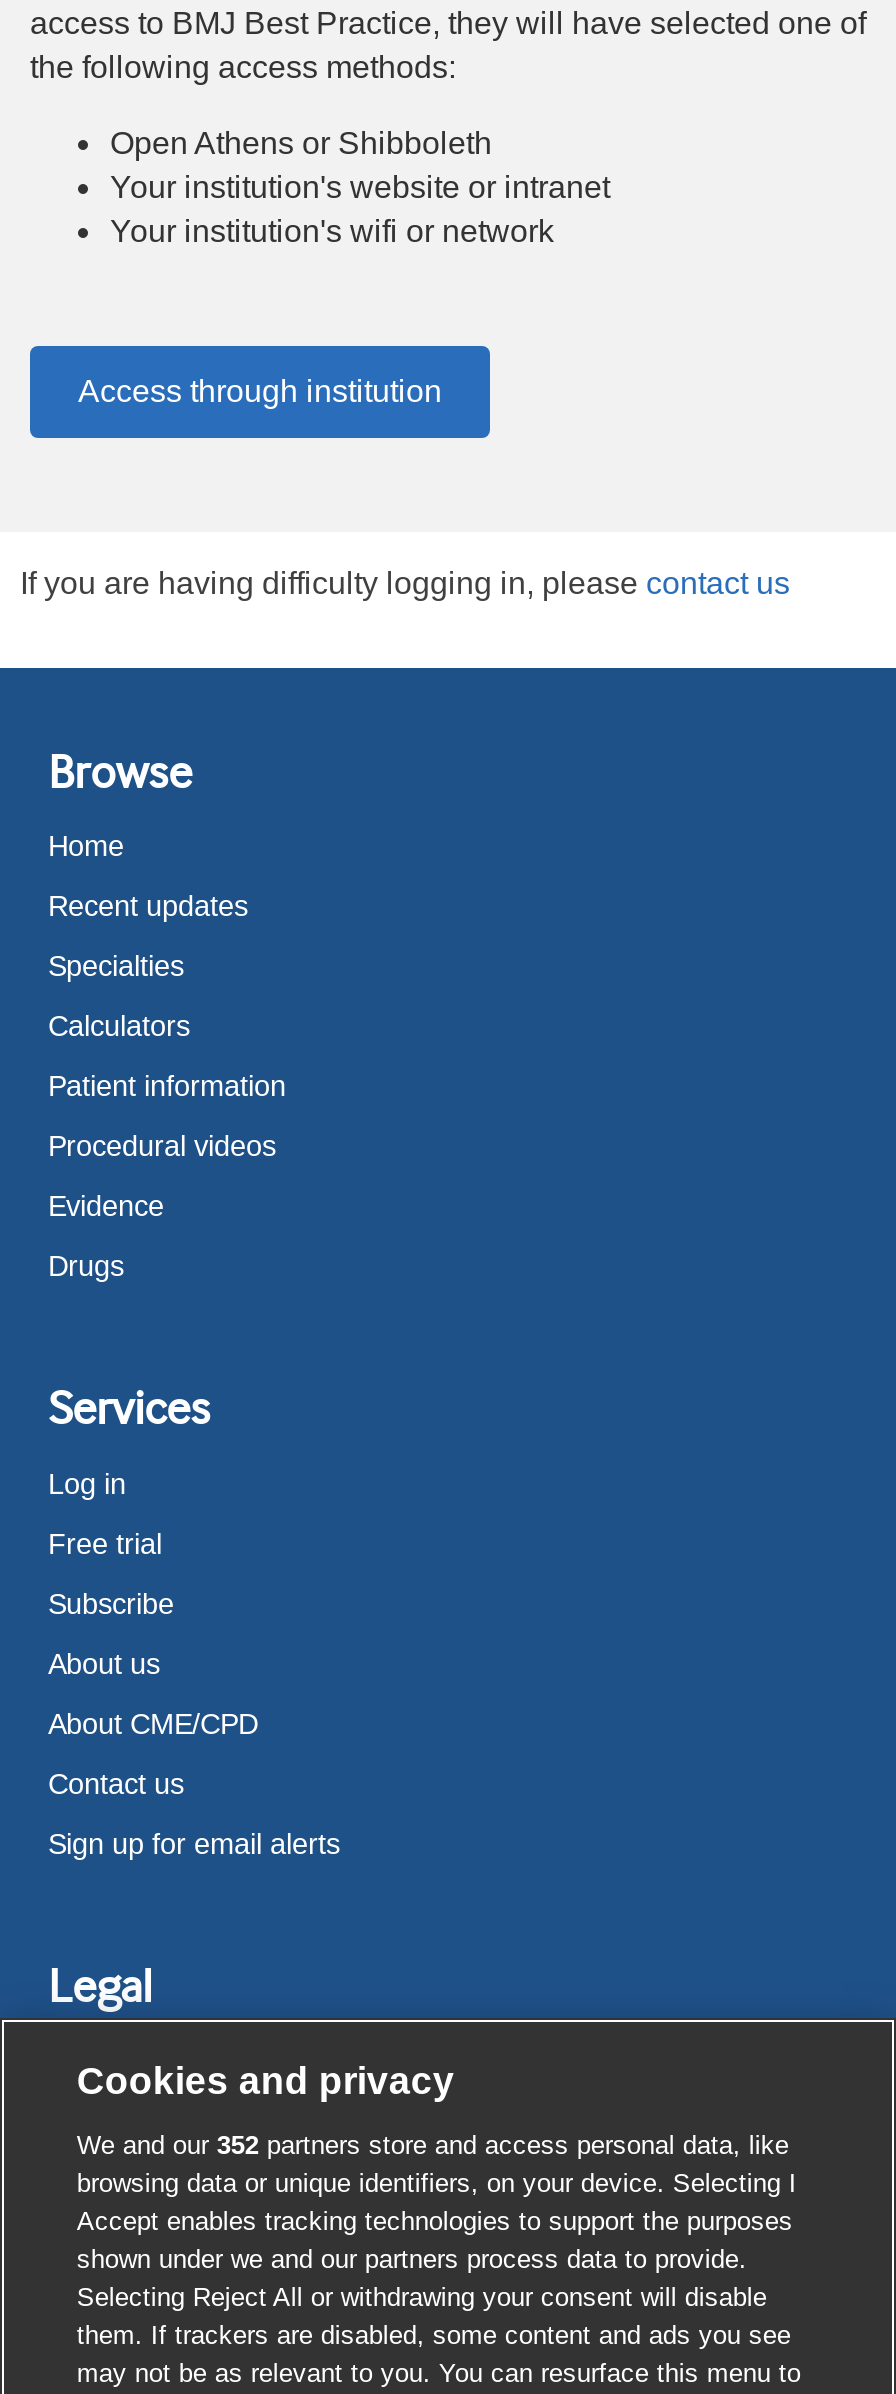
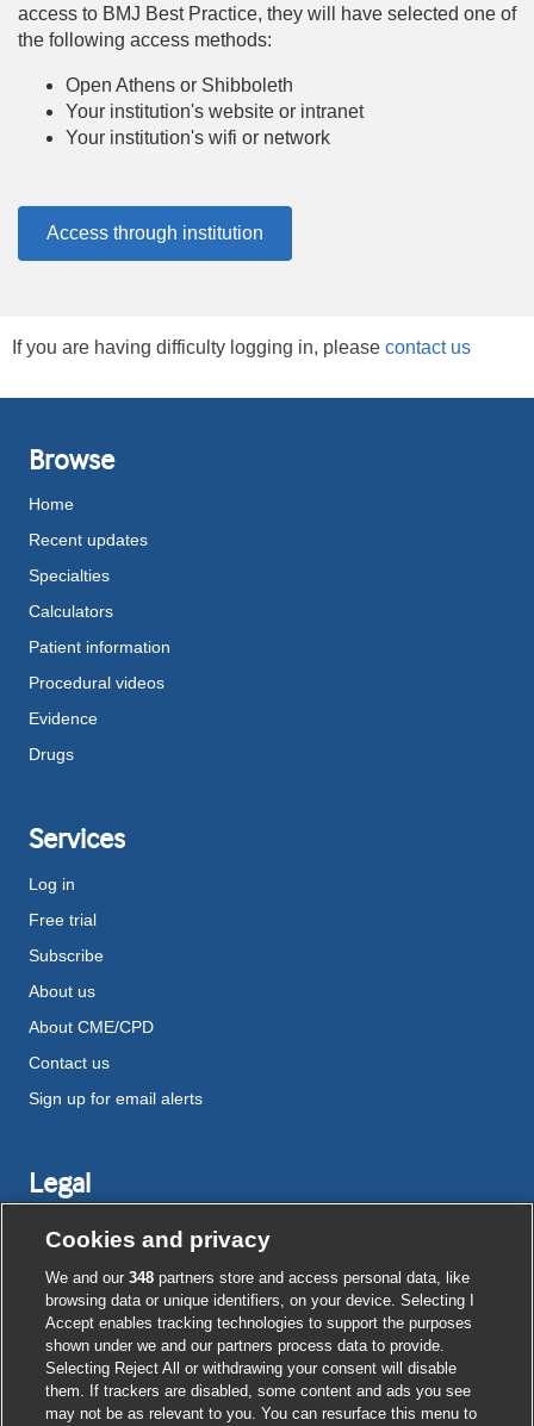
- We and our 352 partners store and access personal data, like
+ We and our 348 partners store and access personal data, like
